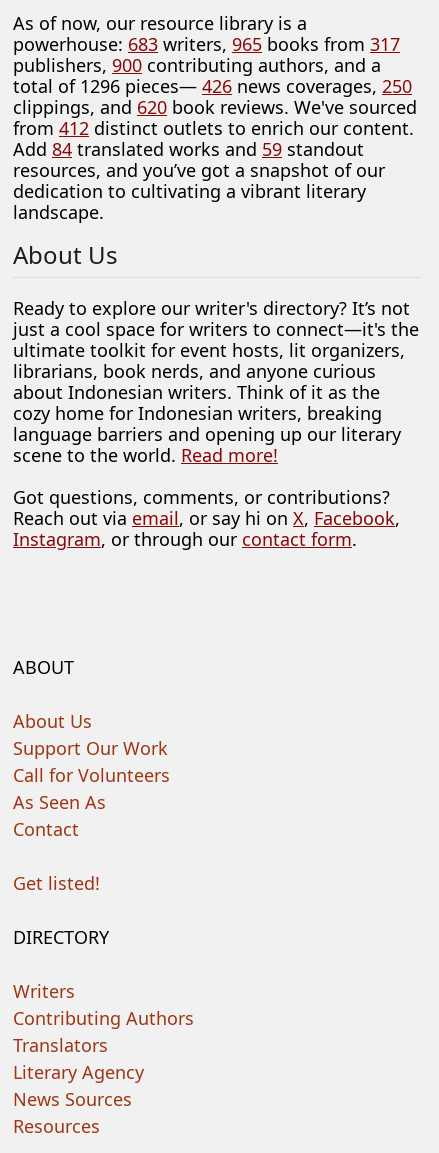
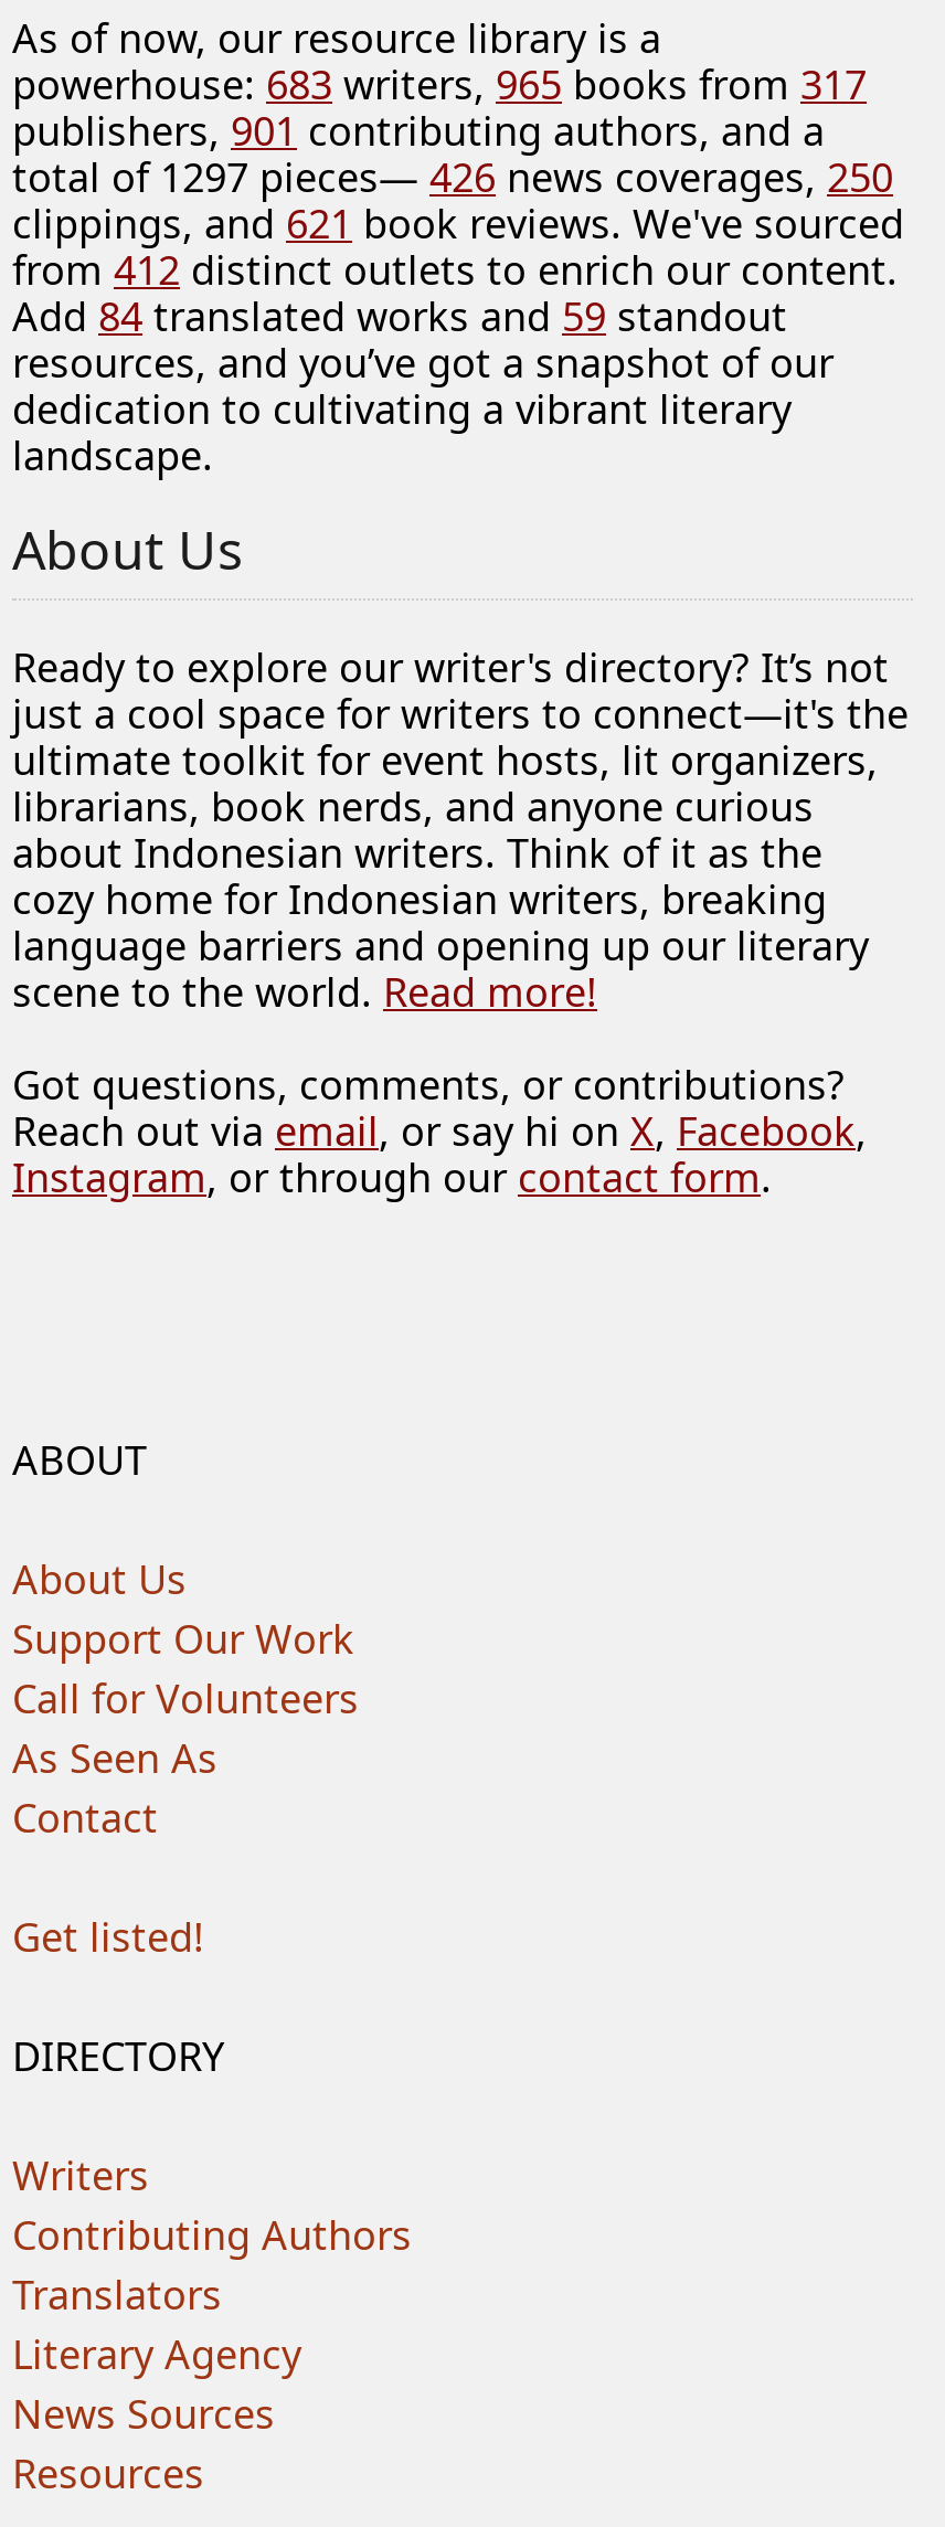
- publishers, 900contributing authors, and a
+ publishers, 901contributing authors, and a

- total of 1296 pieces— 426 news coverages, 250
+ total of 1297 pieces— 426 news coverages, 250

- clippings, and 620 book reviews. We've sourced
+ clippings, and 621 book reviews. We've sourced
